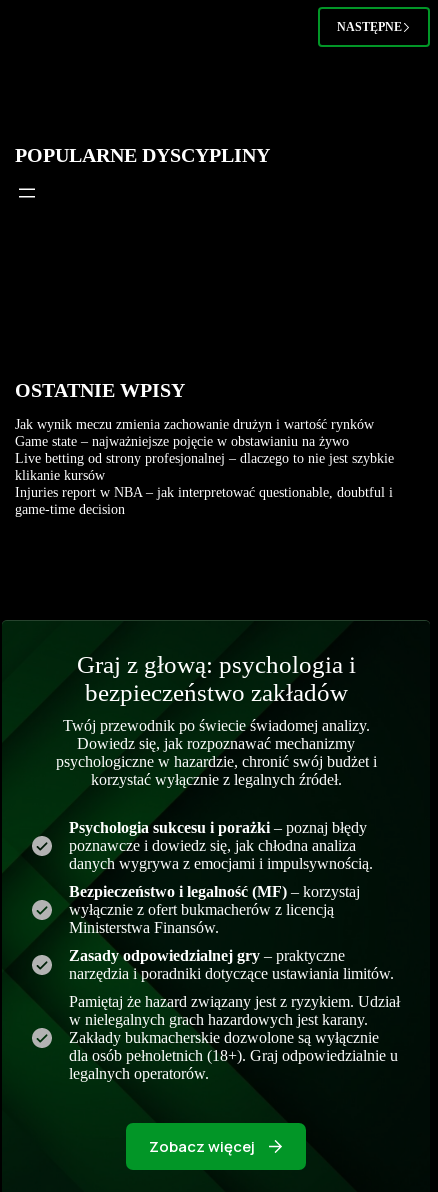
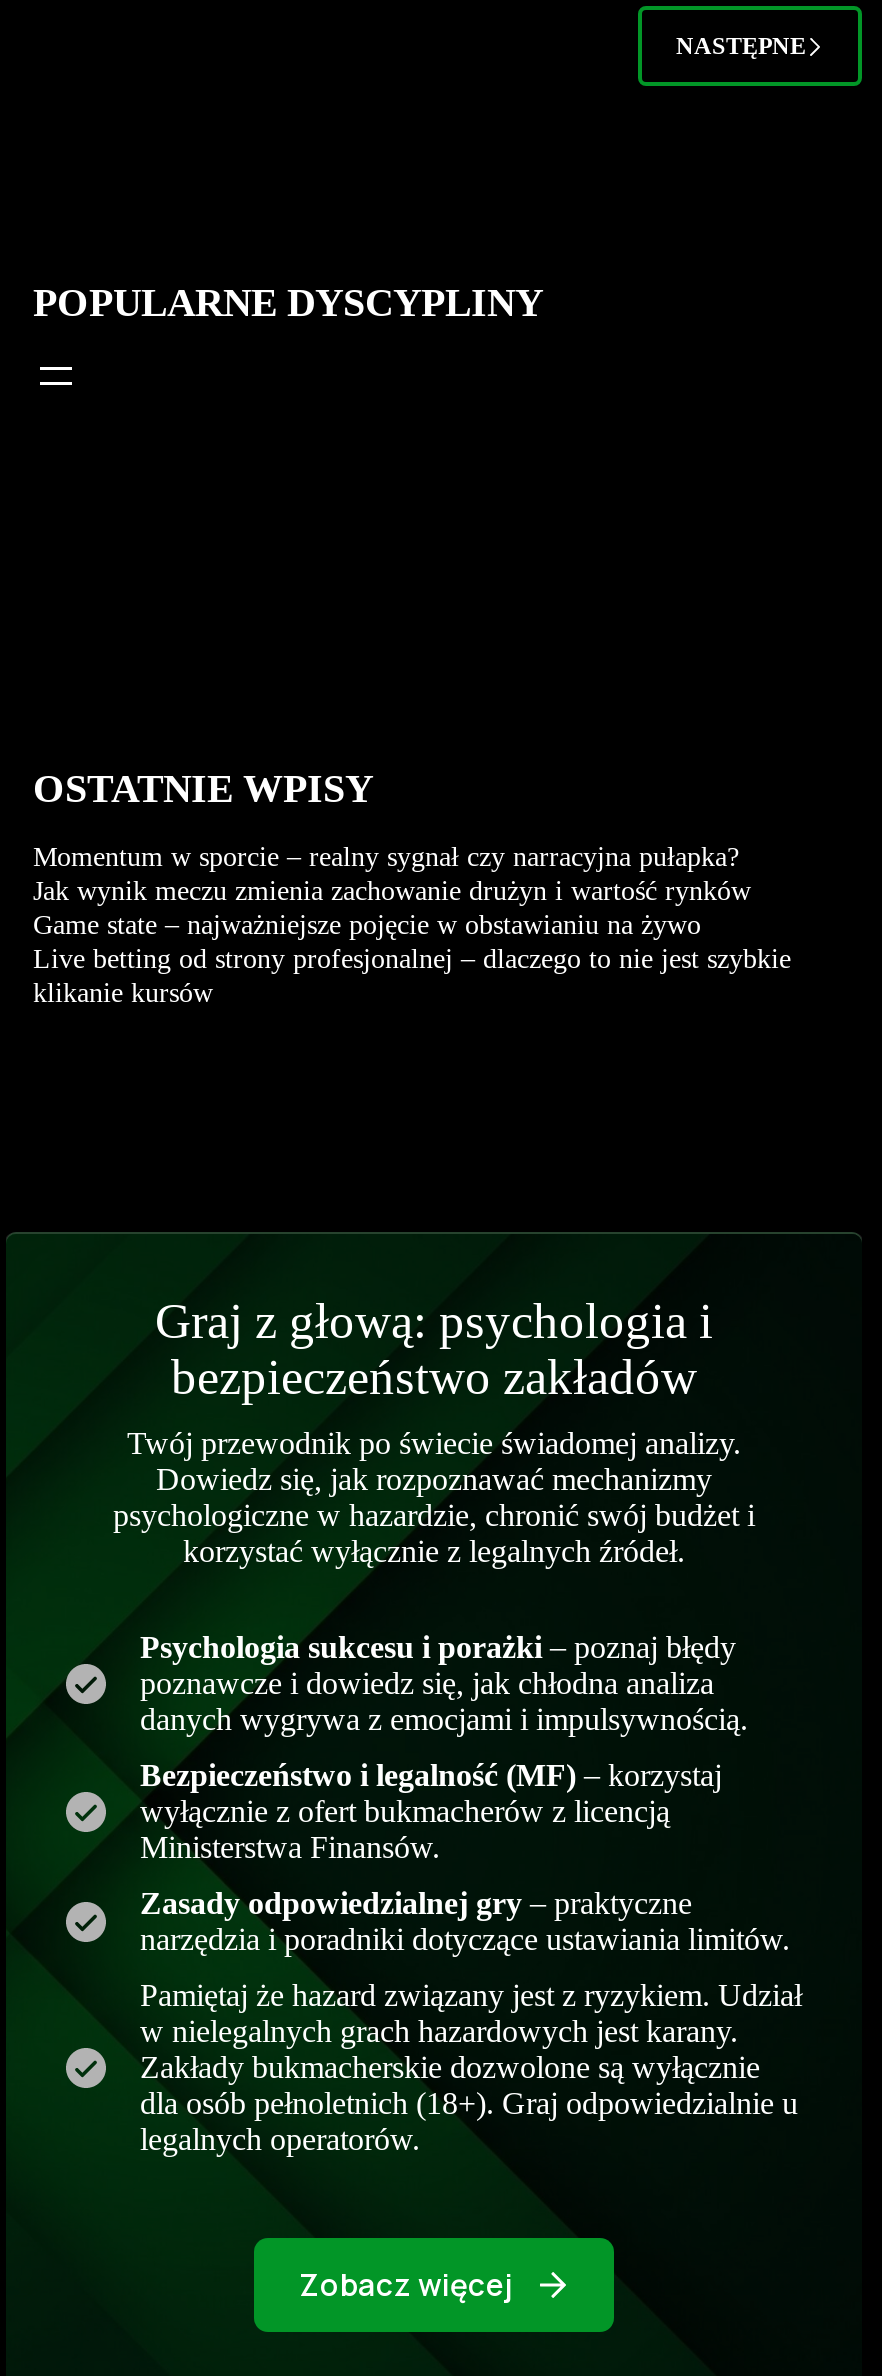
+ Momentum w sporcie – realny sygnał czy narracyjna pułapka?

moved down: Jak wynik meczu zmienia zachowanie drużyn i wartość rynków | Game state – najważniejsze pojęcie w obstawianiu na żywo | Live betting od strony profesjonalnej – dlaczego to nie jest szybkie | klikanie kursów

- Injuries report w NBA – jak interpretować questionable, doubtful i
- game-time decision
